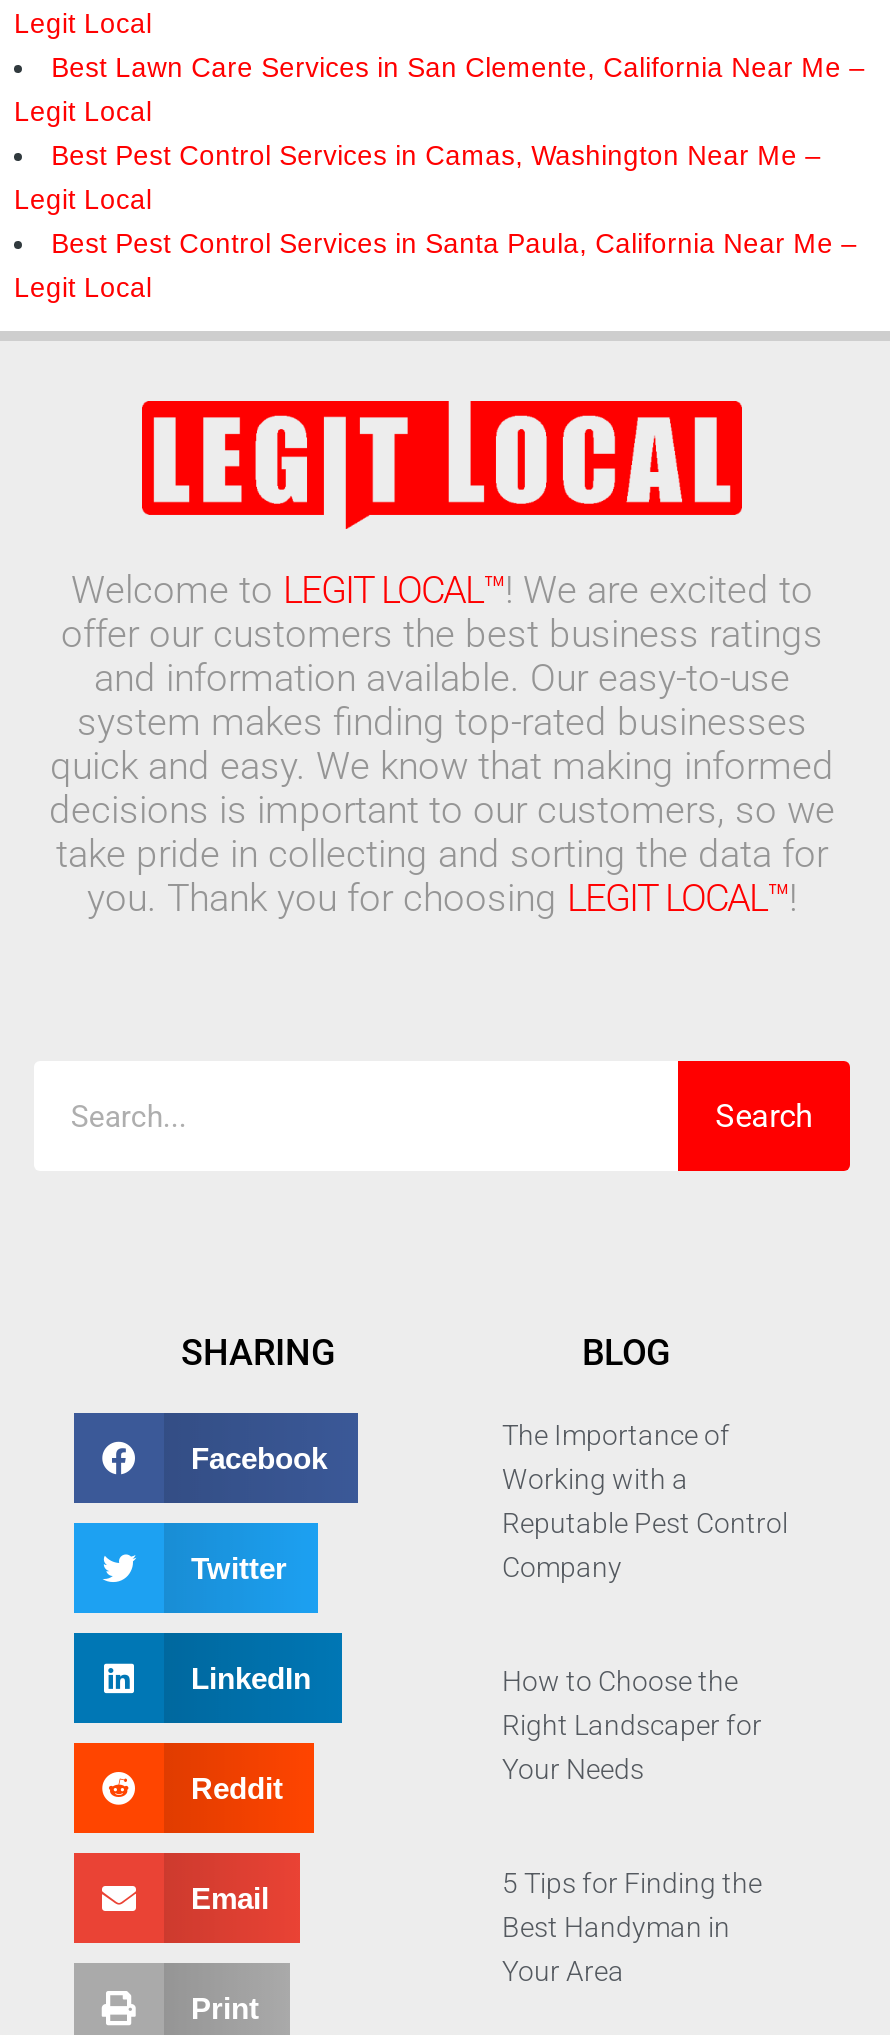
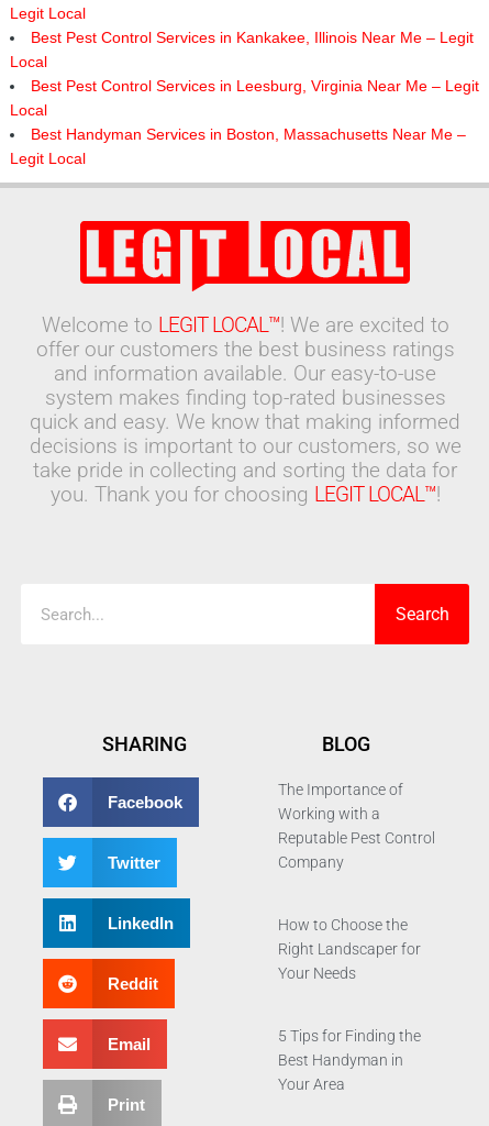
- Best Lawn Care Services in San Clemente, California Near Me –
+ Best Pest Control Services in Kankakee, Illinois Near Me – Legit

- Legit Local
+ Local

- Best Pest Control Services in Camas, Washington Near Me –
+ Best Pest Control Services in Leesburg, Virginia Near Me – Legit

- Legit Local
+ Local

- Best Pest Control Services in Santa Paula, California Near Me –
+ Best Handyman Services in Boston, Massachusetts Near Me –
